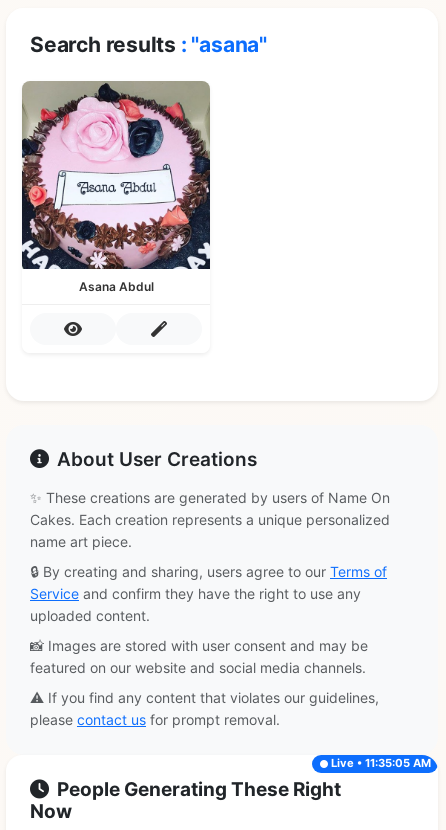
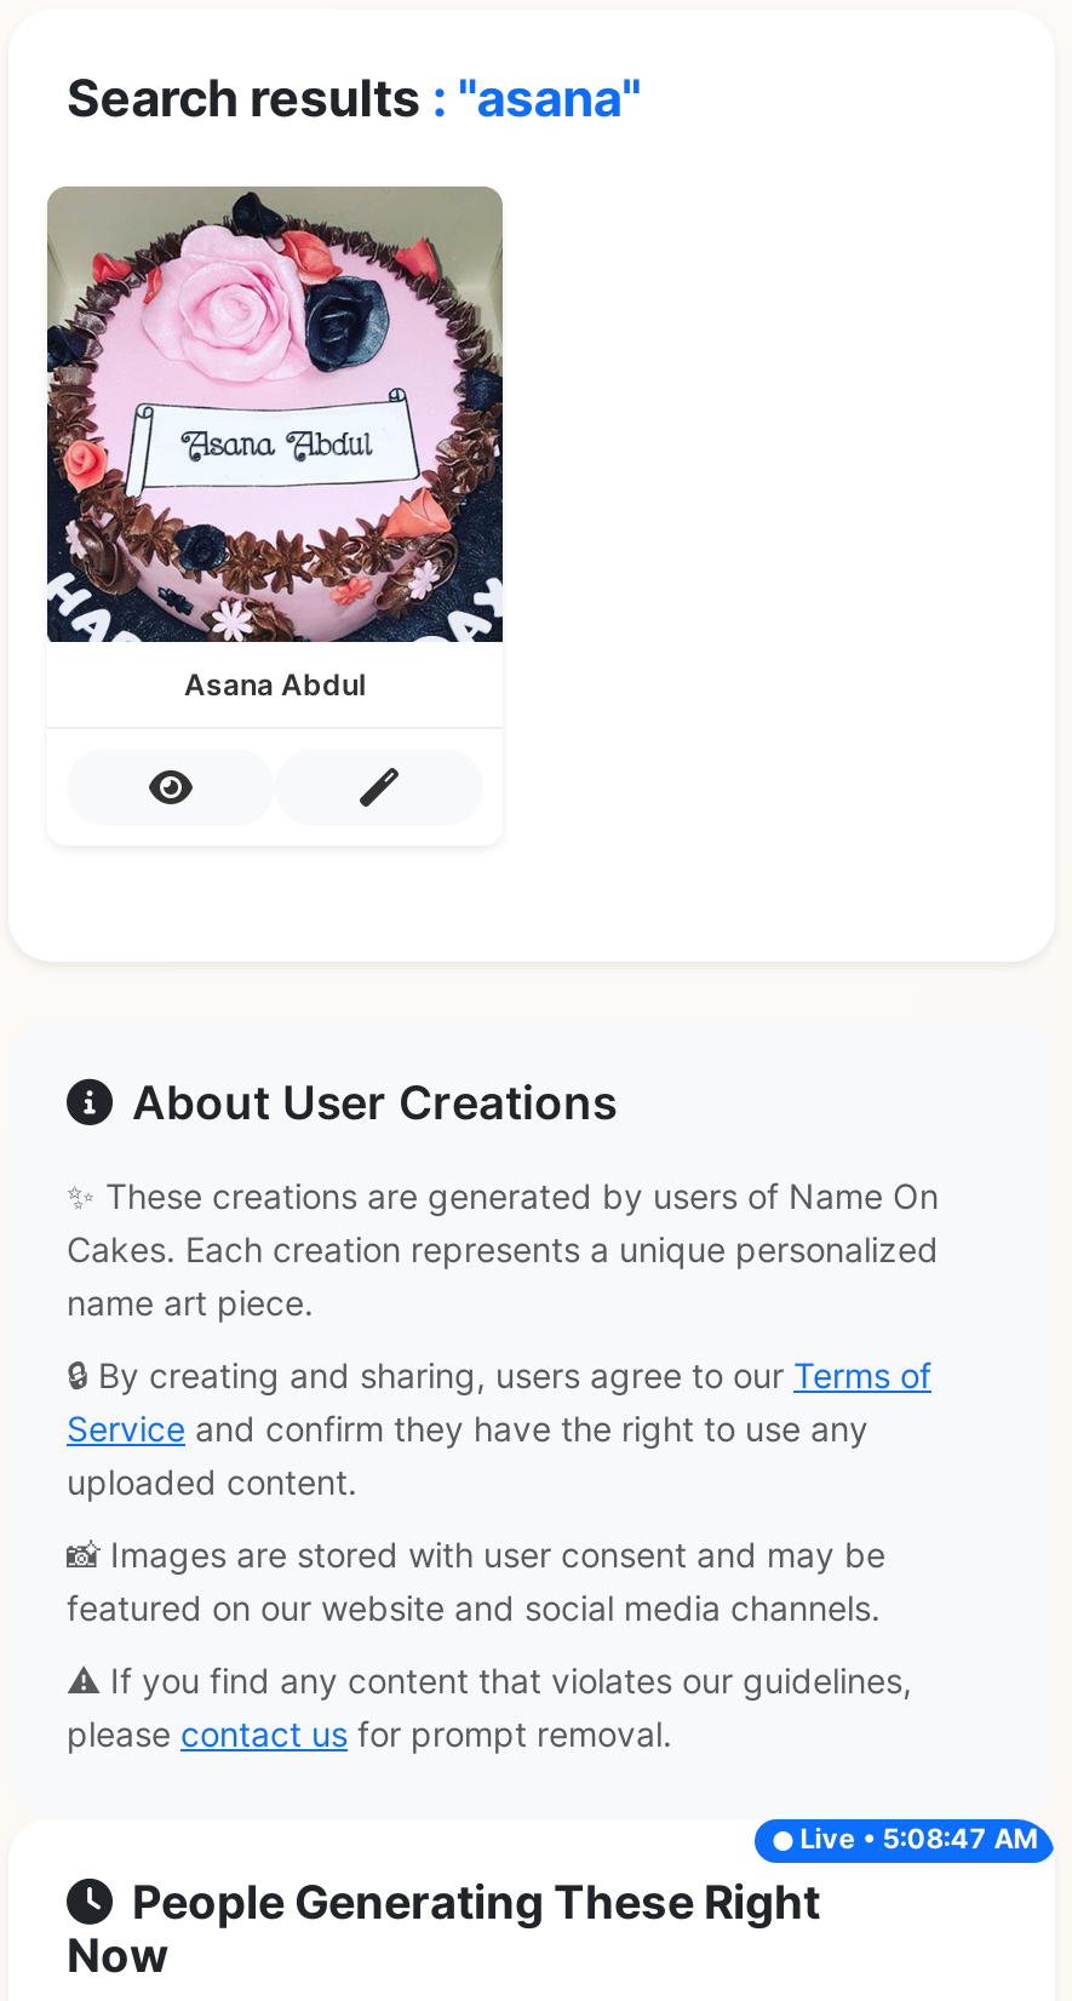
- Live • 11:35:05 AM
+ Live • 5:08:47 AM
